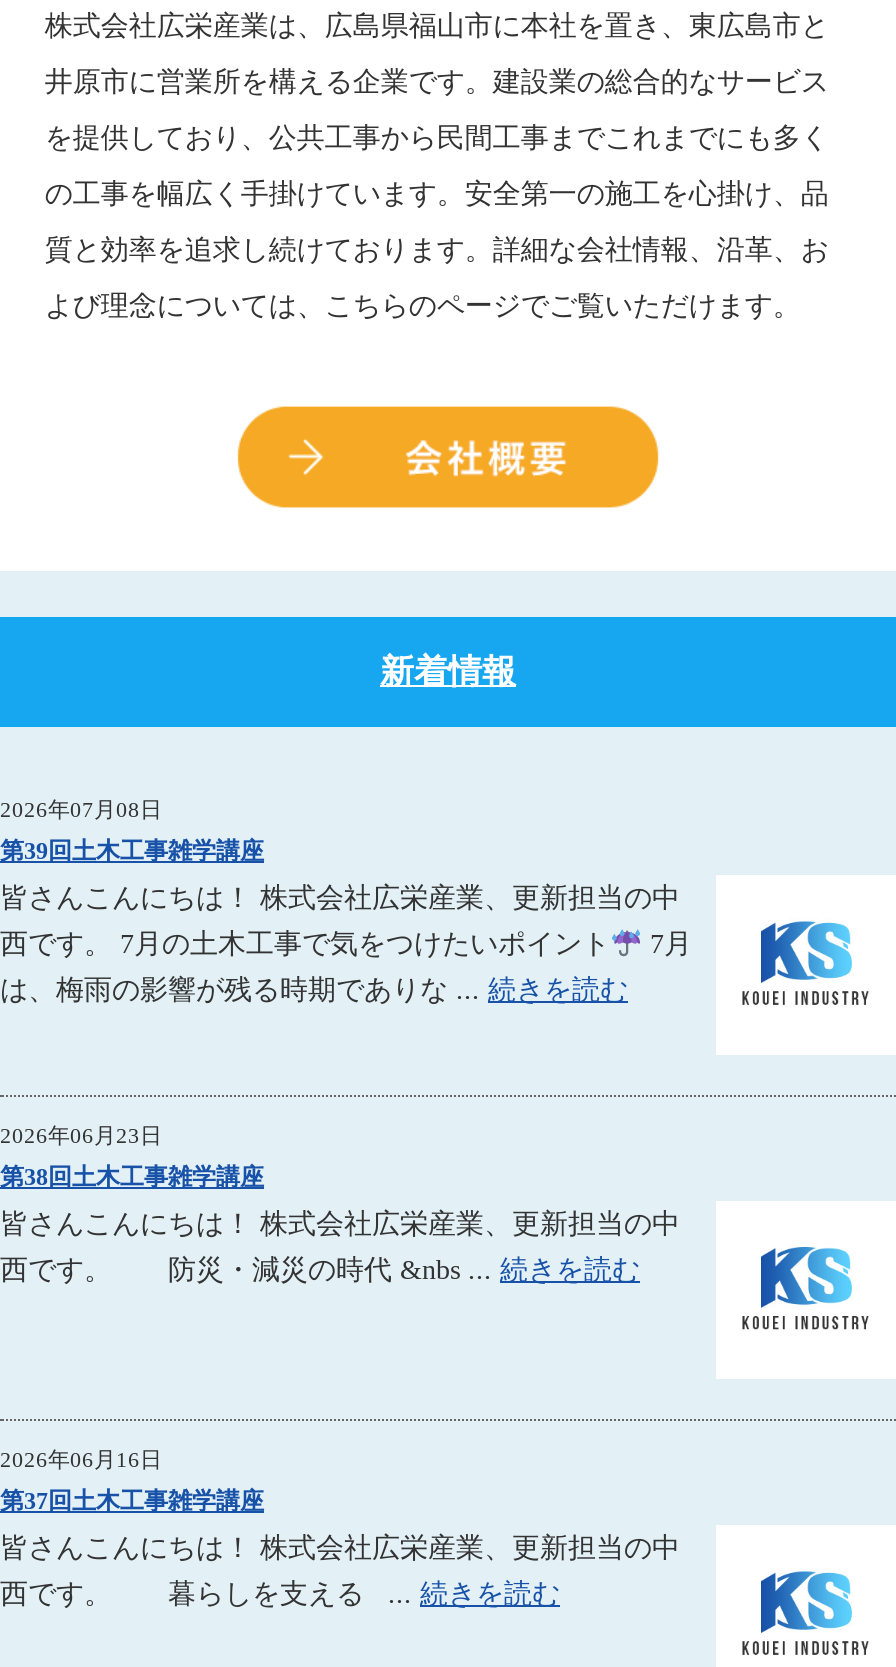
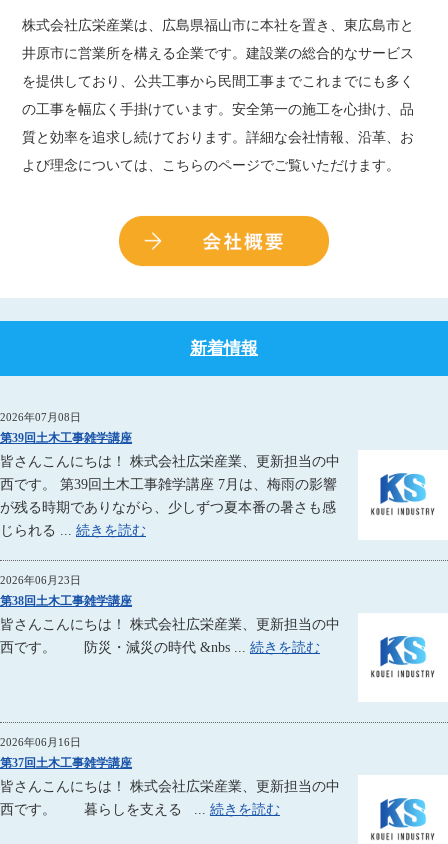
- 西です。 7月の土木工事で気をつけたいポイント
- 7月
- は、梅雨の影響が残る時期でありな ...続きを読む
+ 西です。 第39回土木工事雑学講座 7月は、梅雨の影響
+ が残る時期でありながら、少しずつ夏本番の暑さも感
+ じられる ...続きを読む
